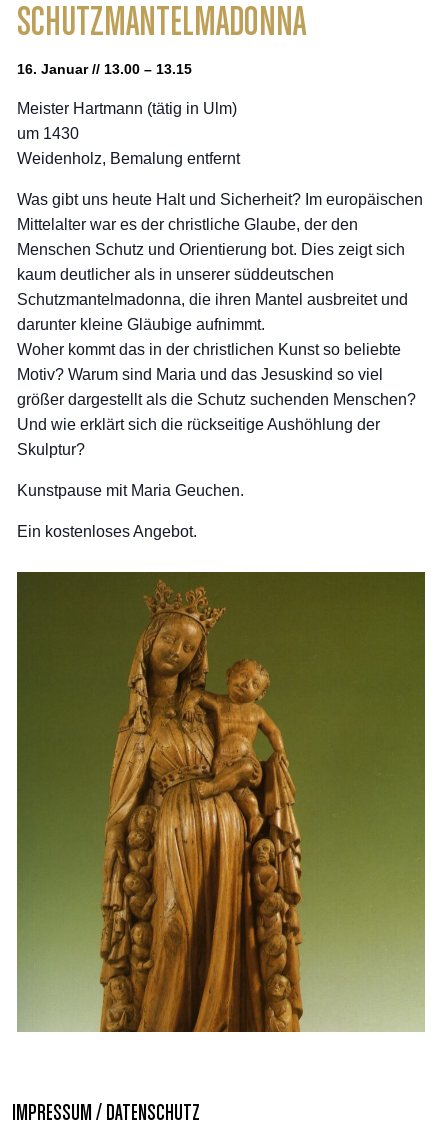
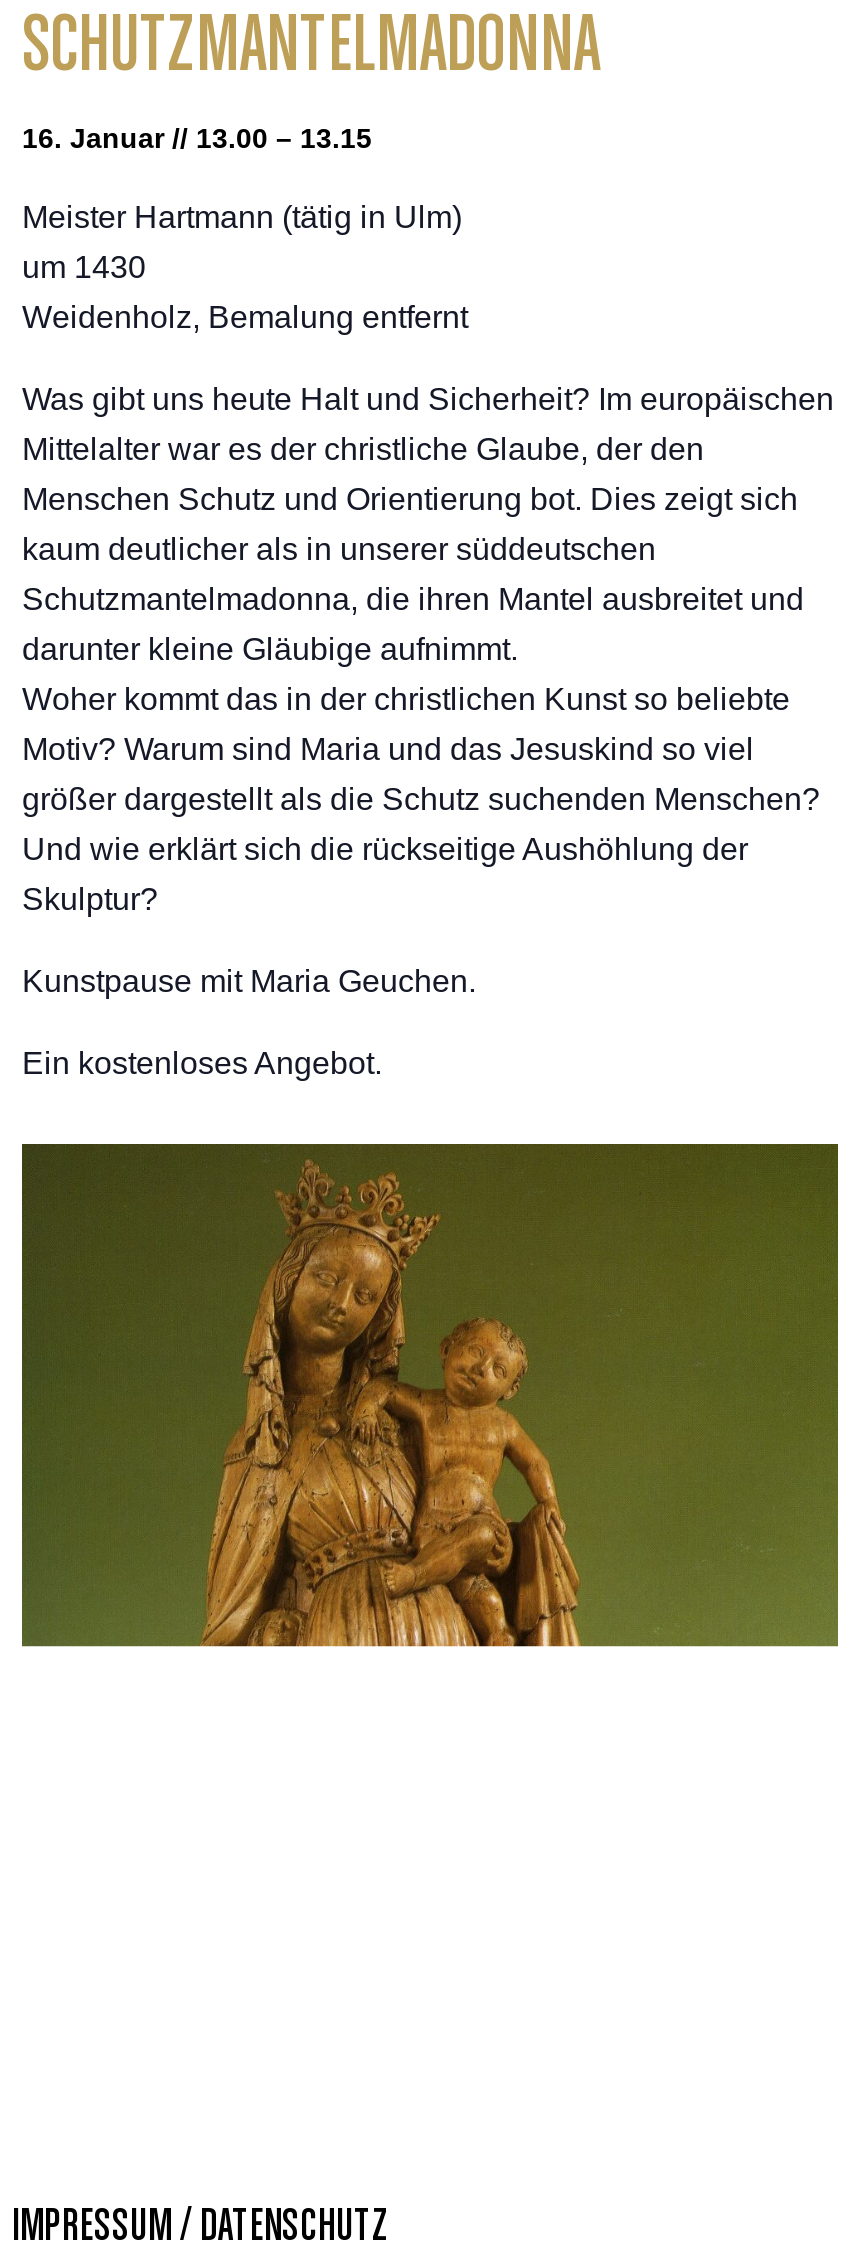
- [image]
